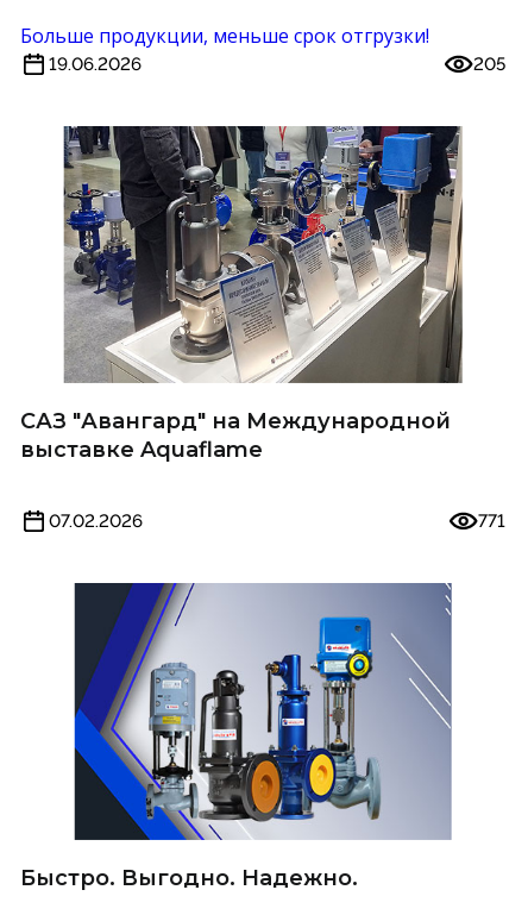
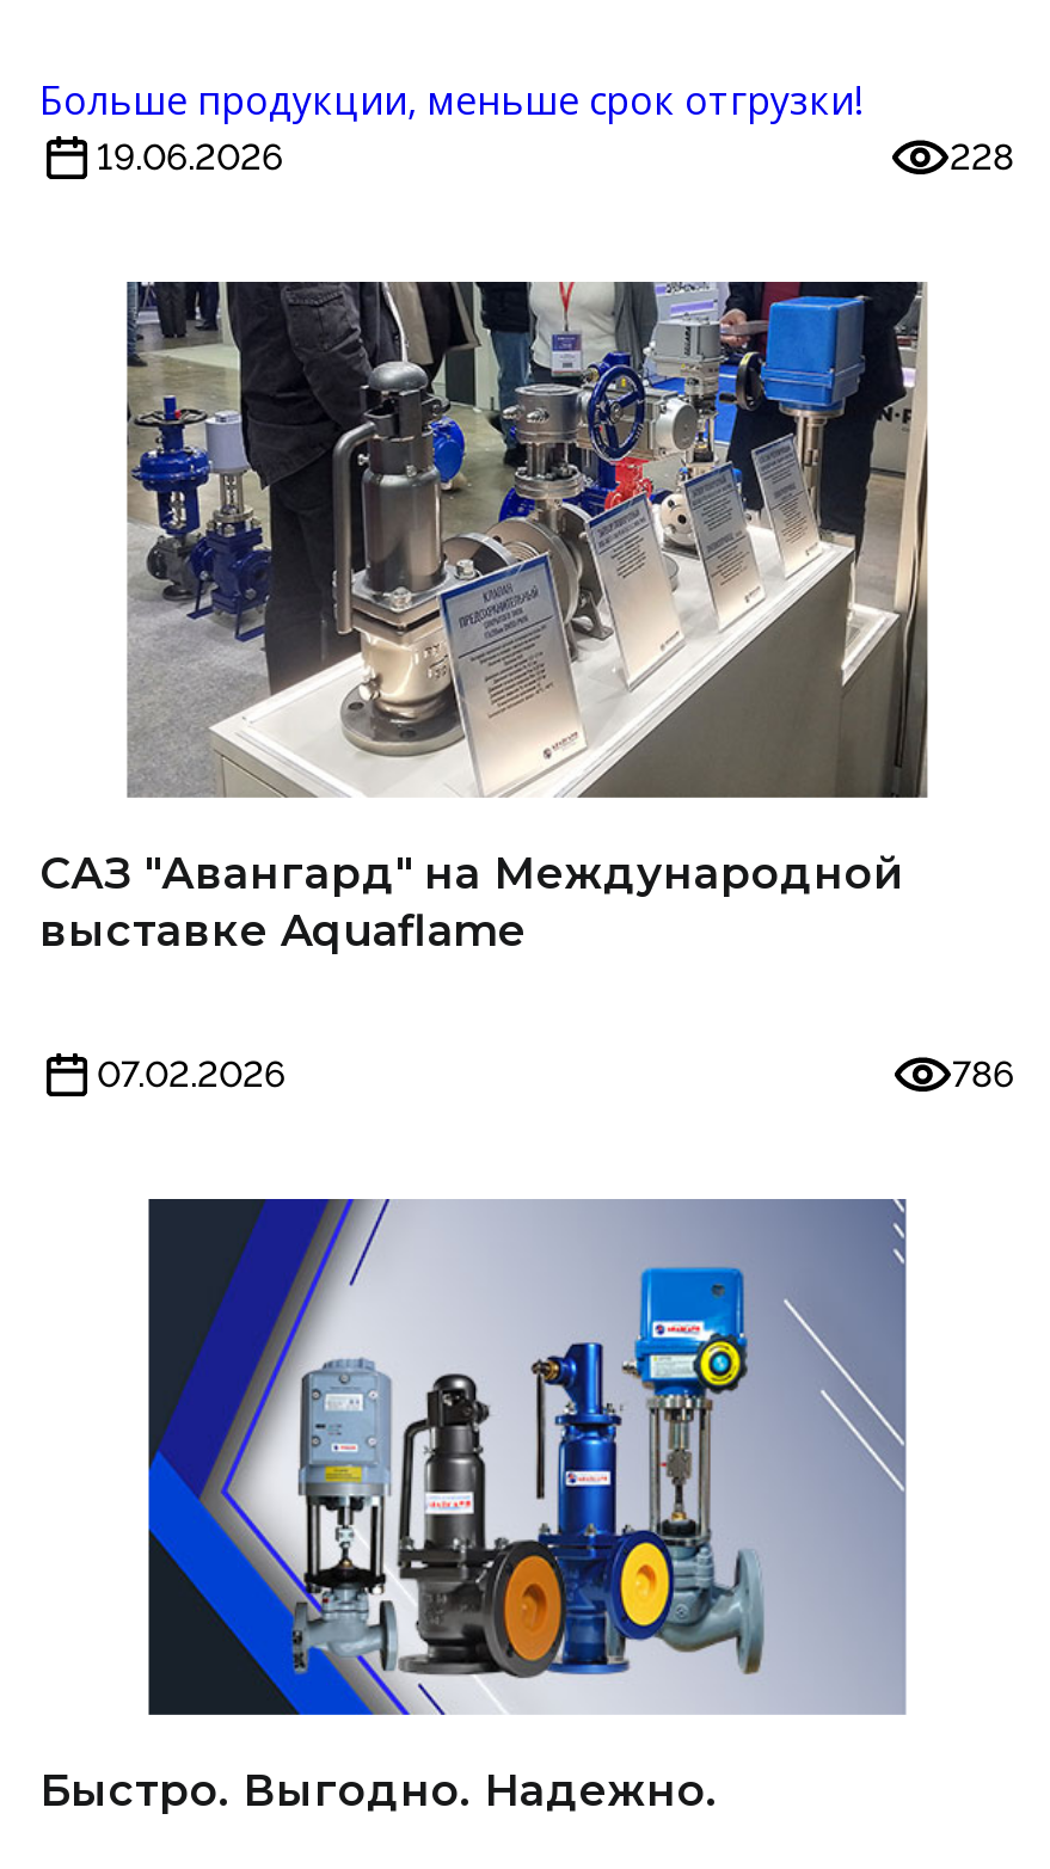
- 205
+ 228

- 771
+ 786
